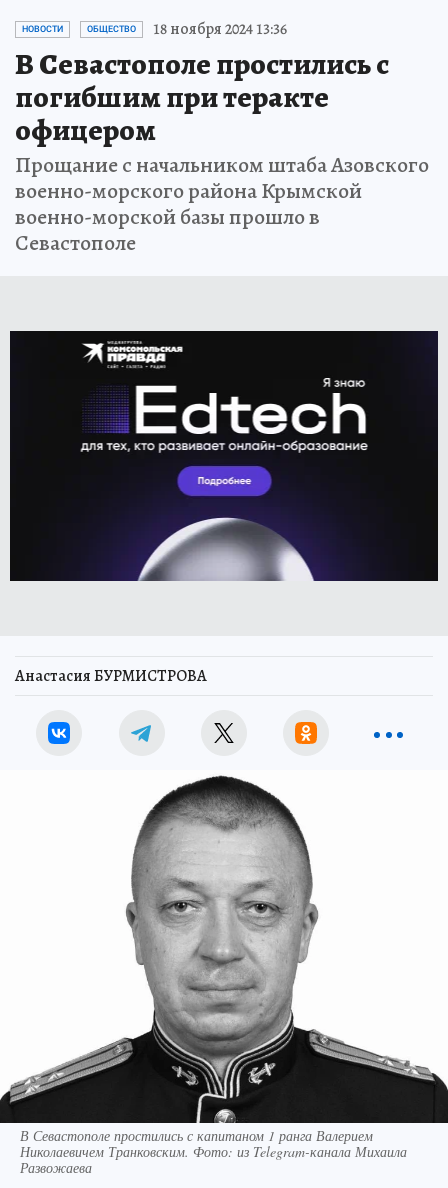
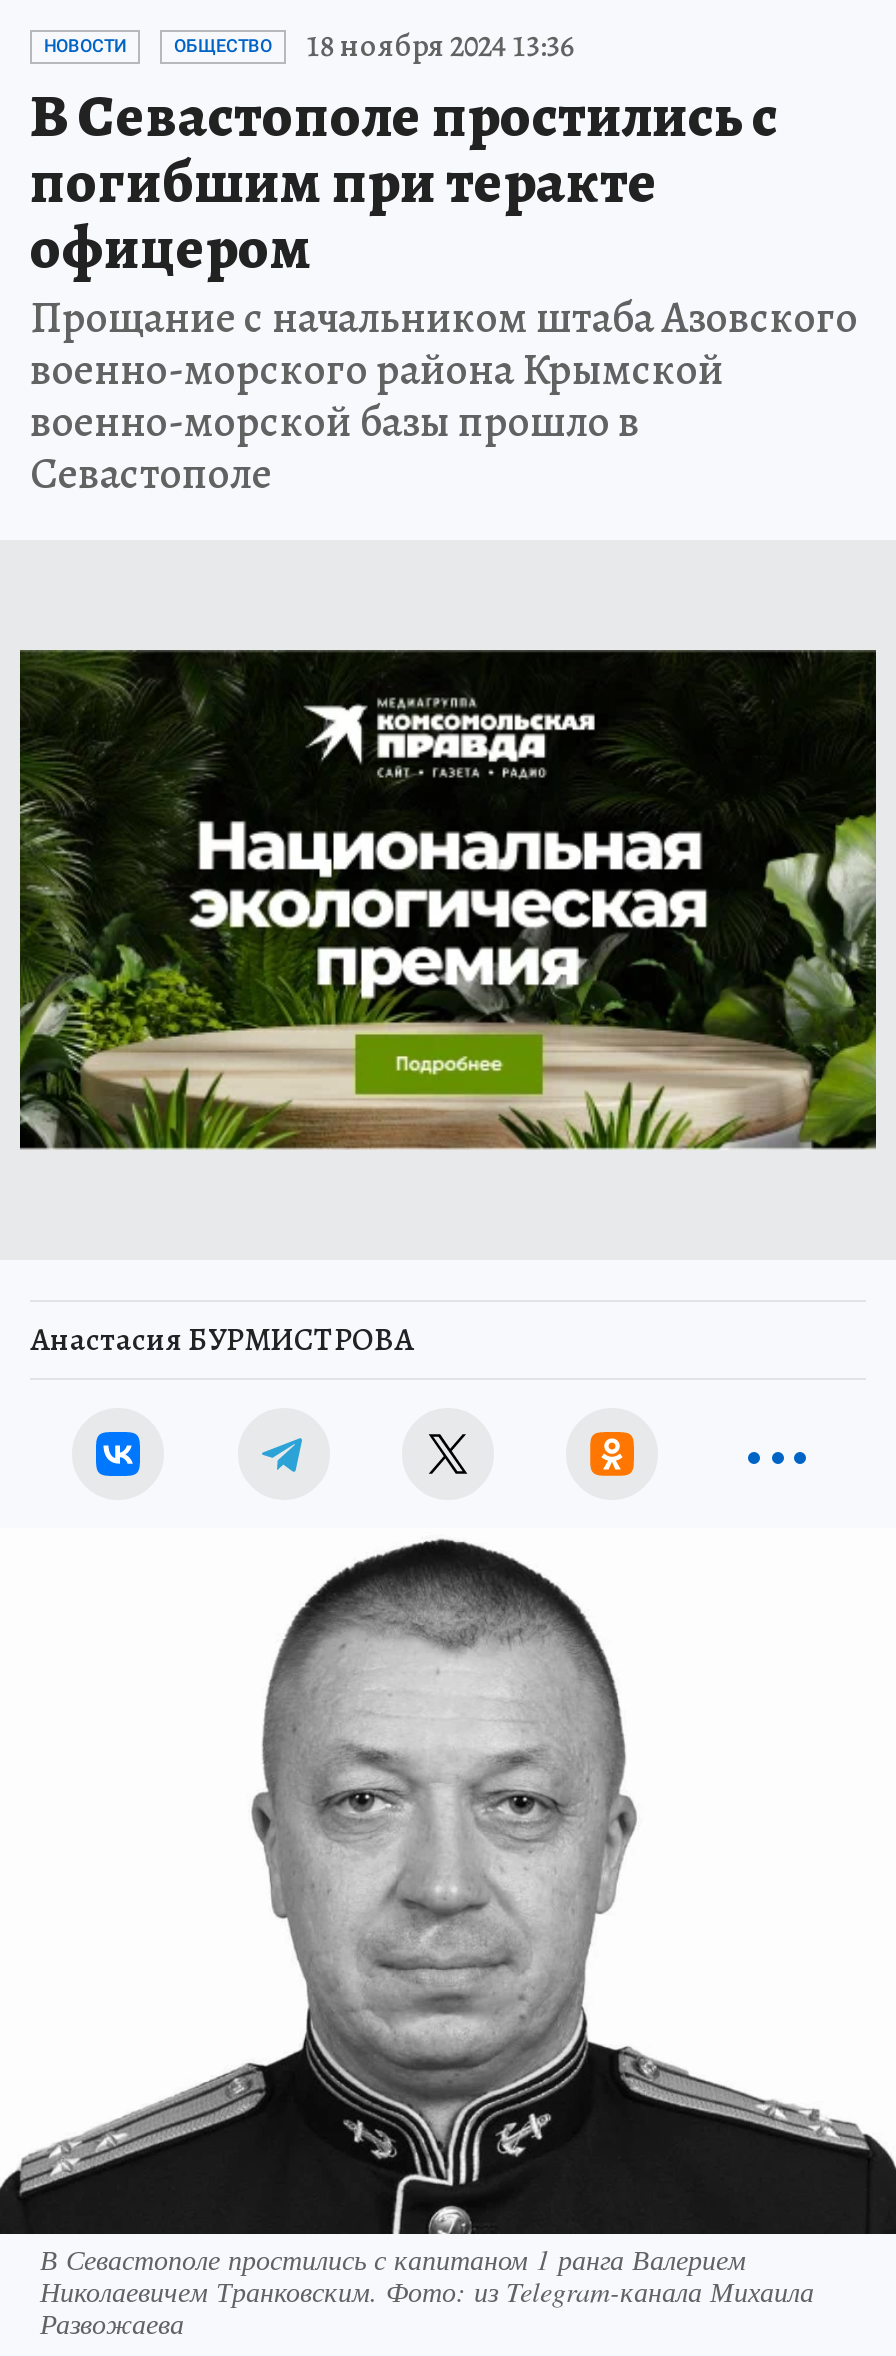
- [image]
+ [image]
